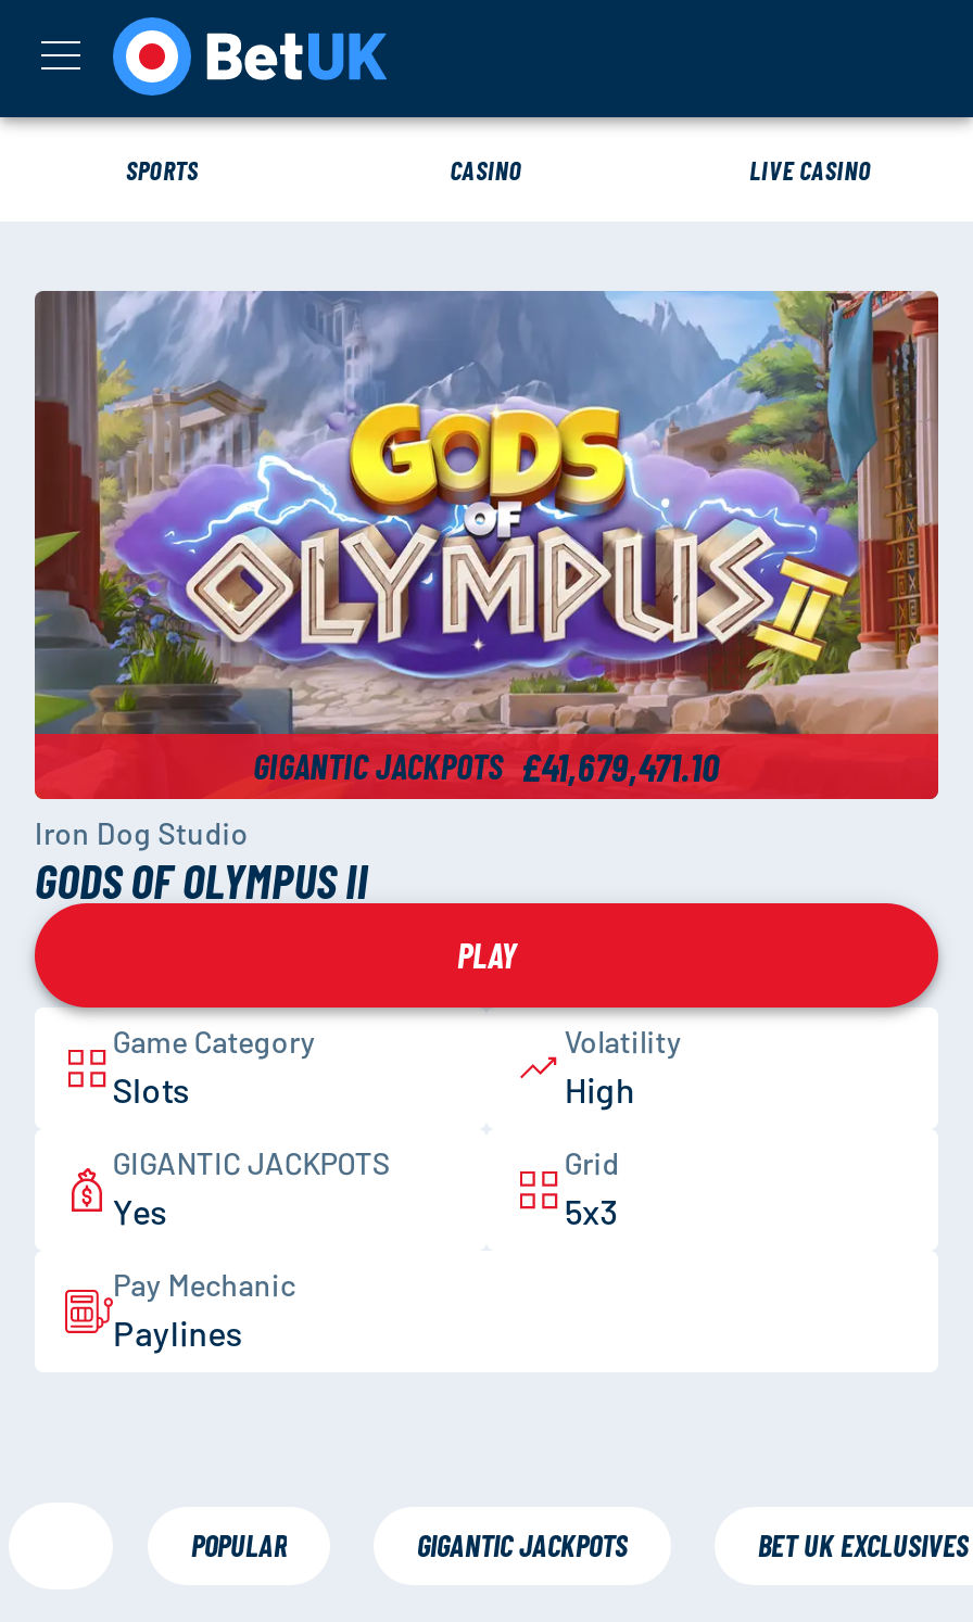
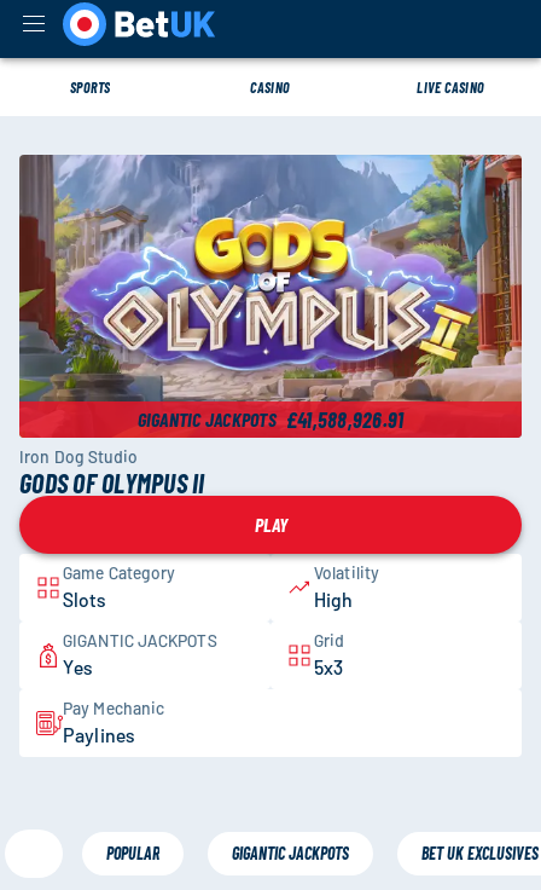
- GIGANTIC JACKPOTS £41,679,471.10
+ GIGANTIC JACKPOTS £41,588,926.91
